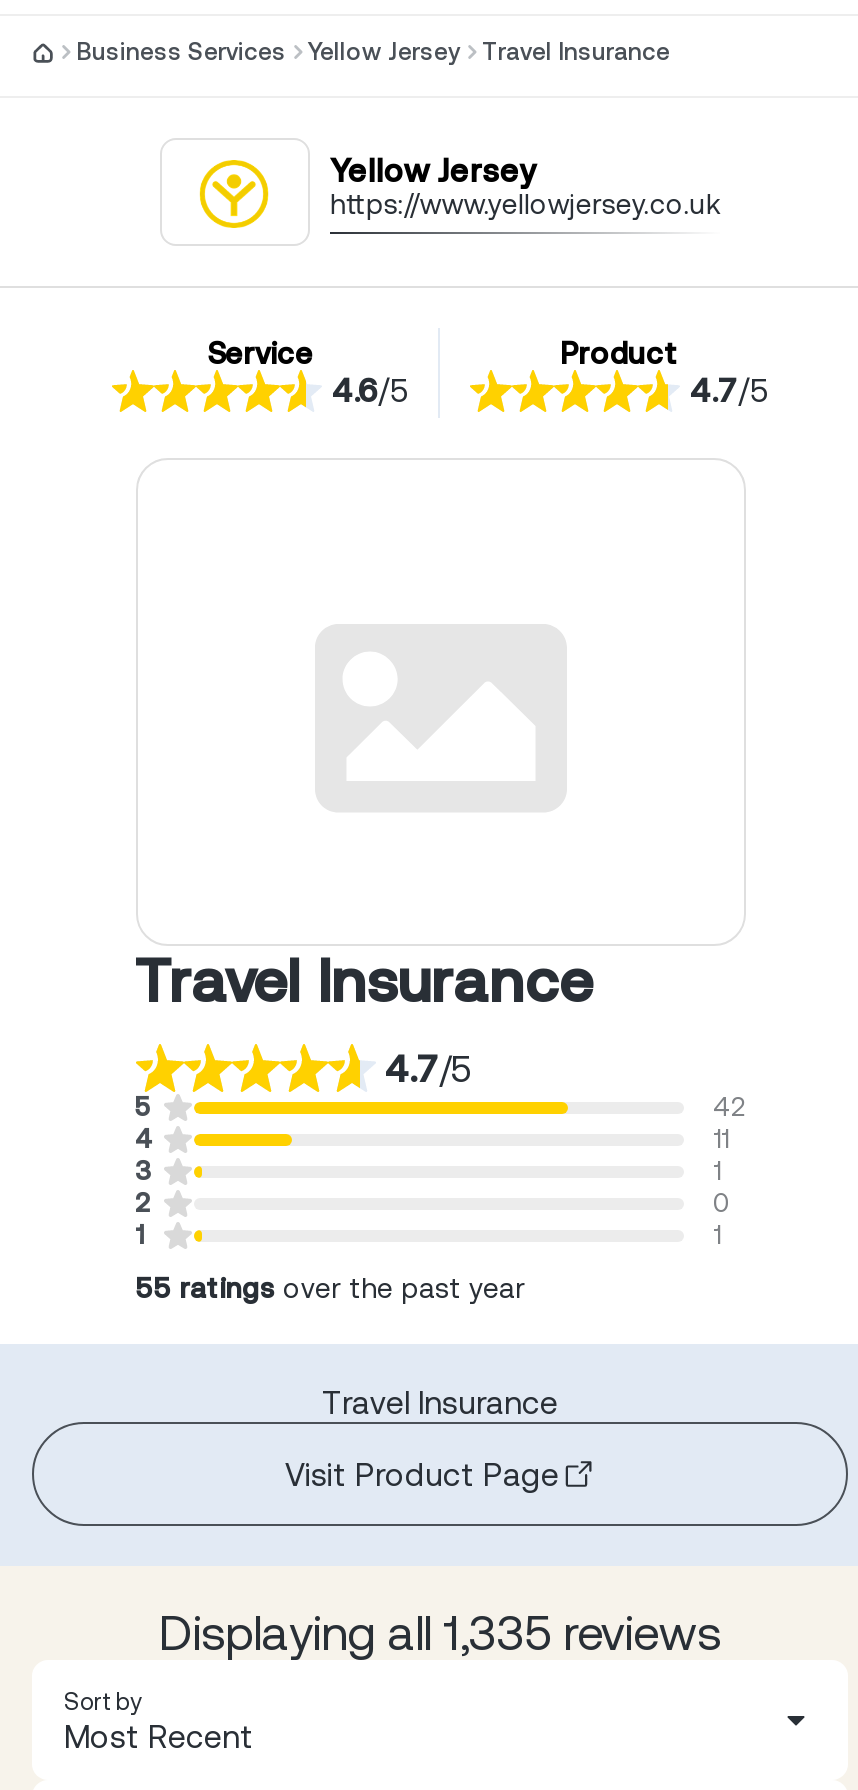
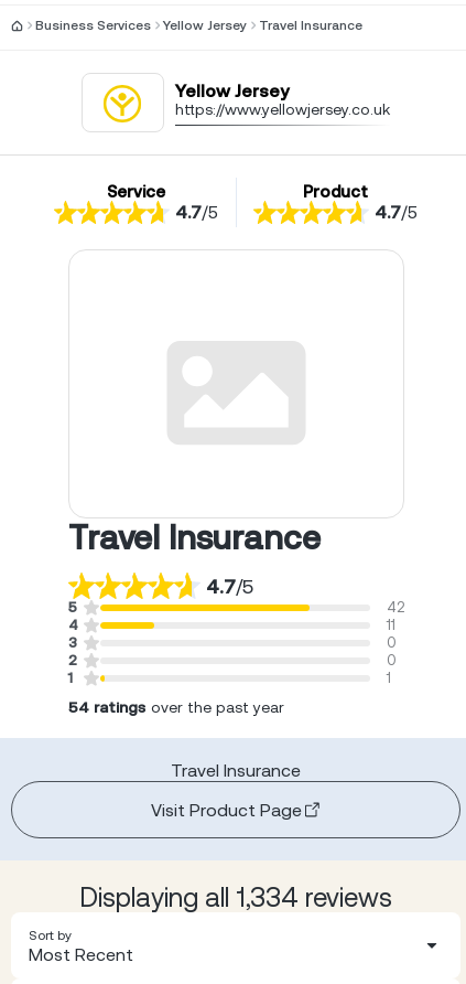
- 4.6/5
+ 4.7/5

- 1
+ 0

- 55 ratings over the past year
+ 54 ratings over the past year

- Displaying all 1,335 reviews
+ Displaying all 1,334 reviews
